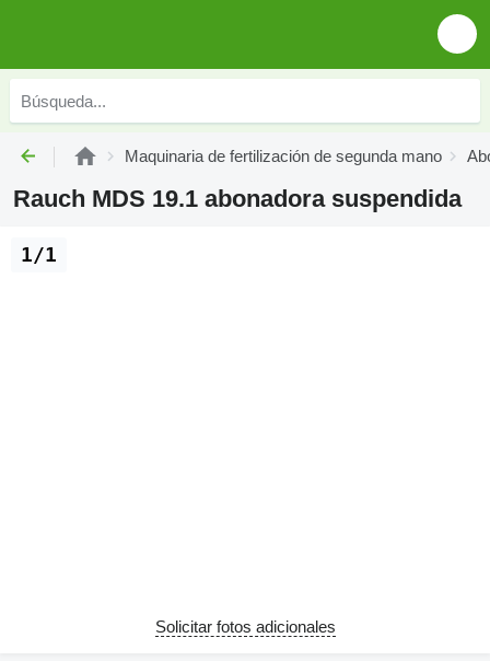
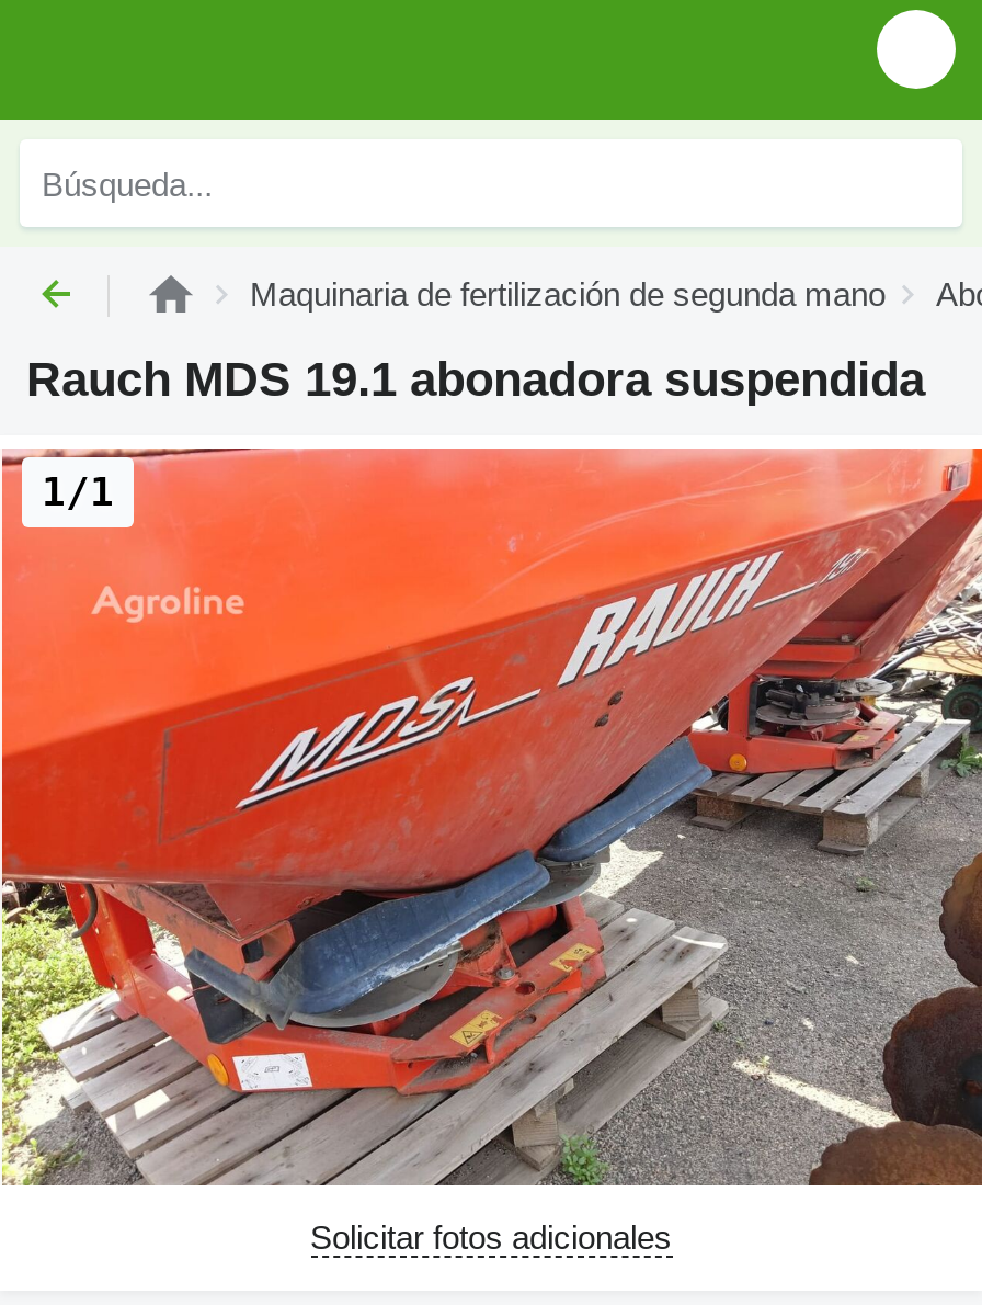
+ [image]
